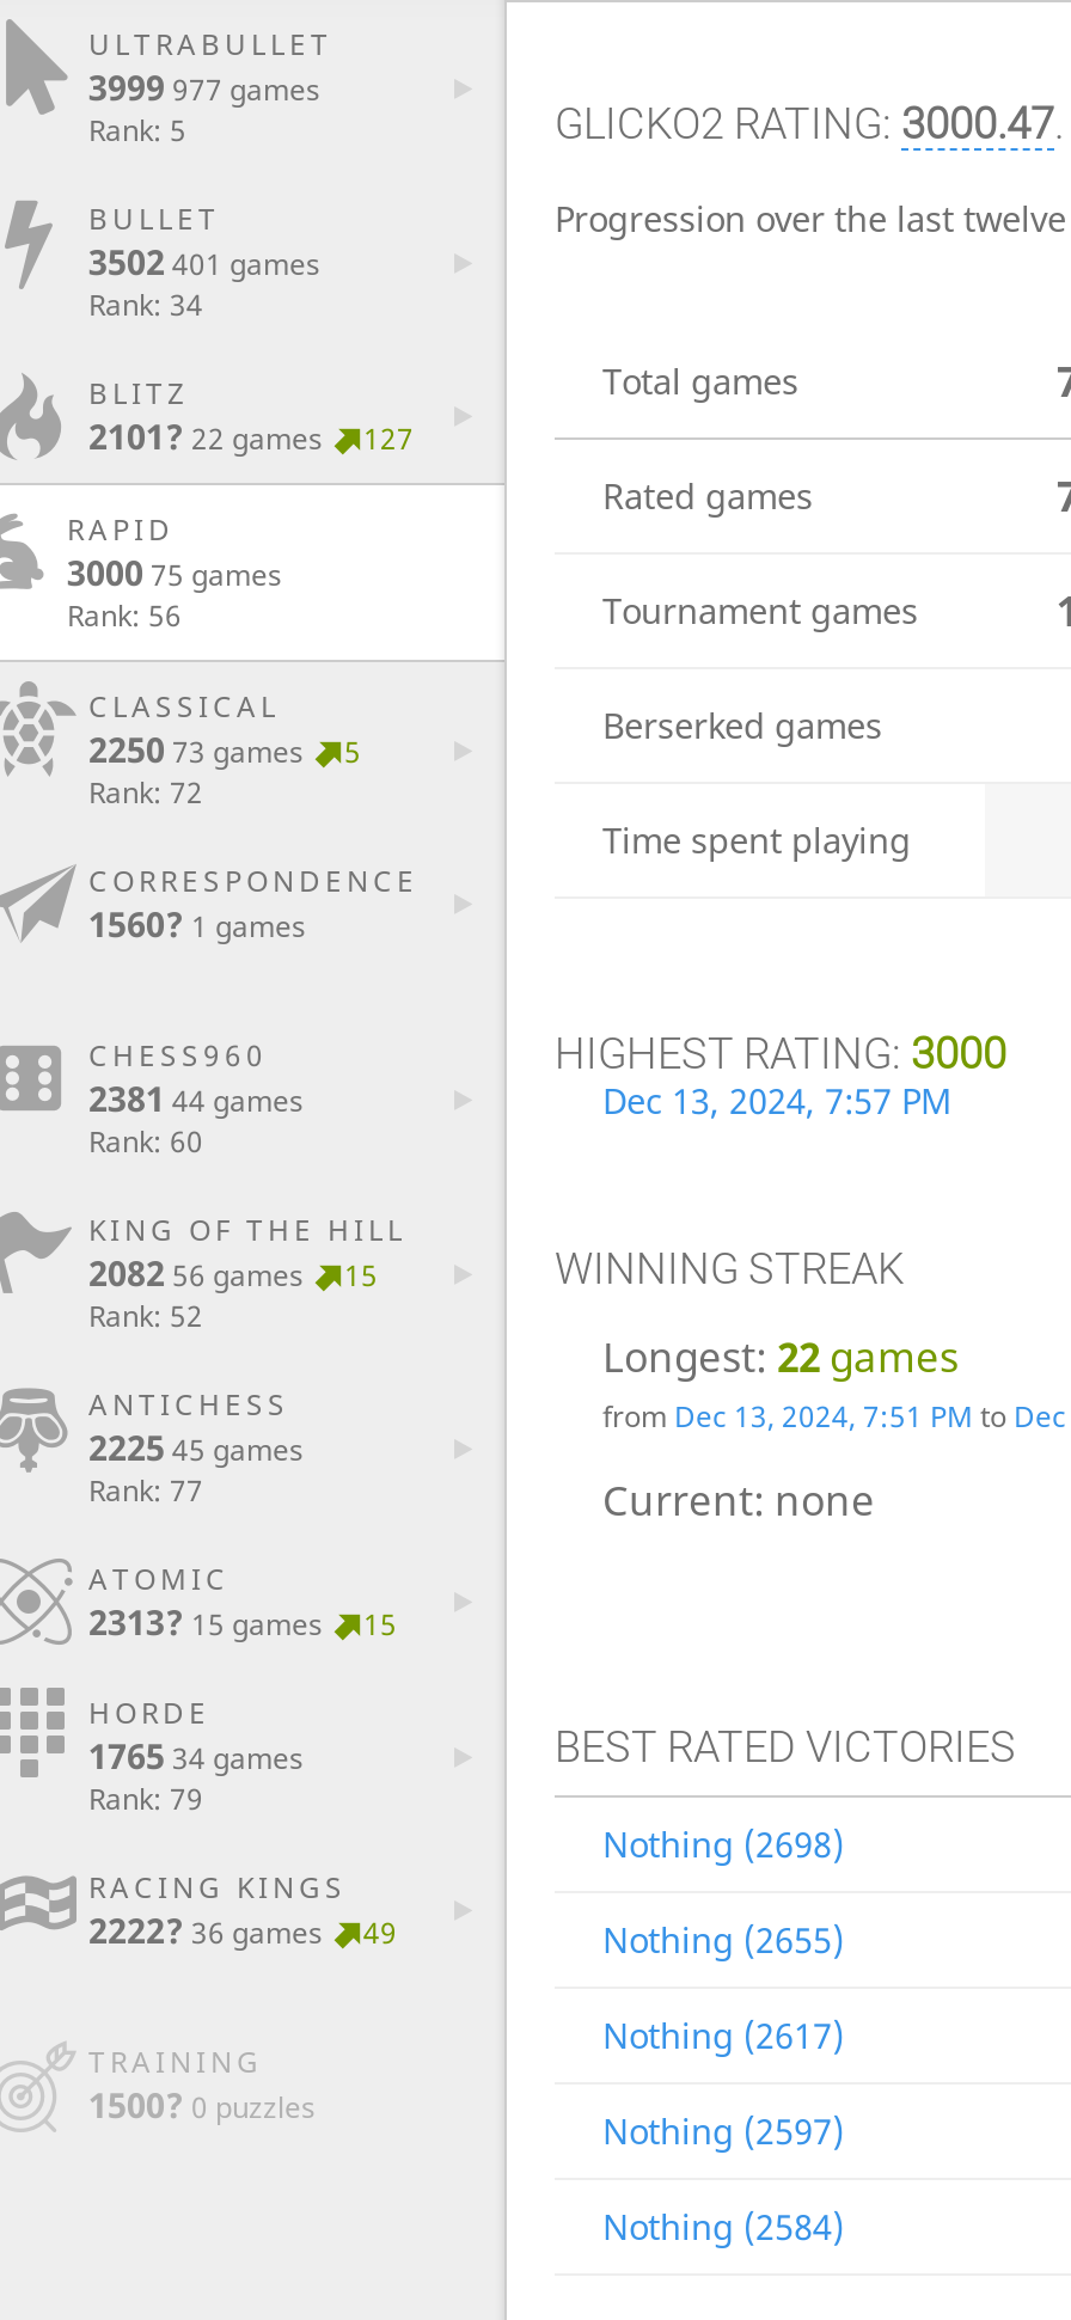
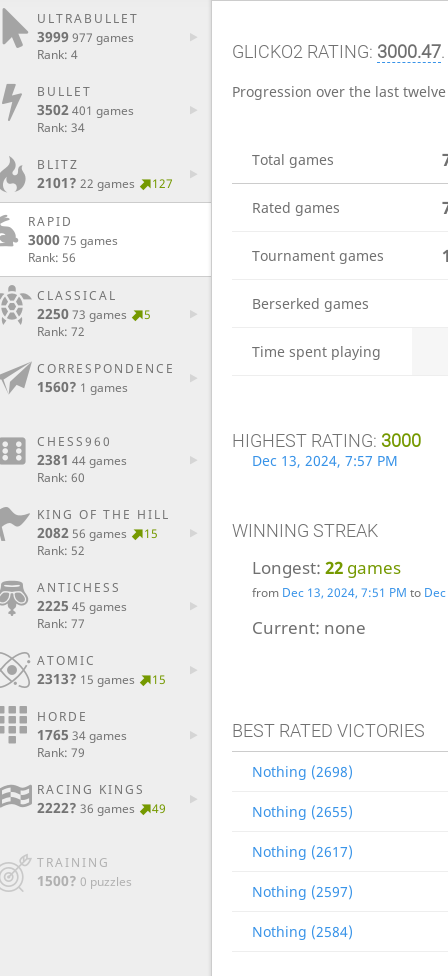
- Rank: 5
+ Rank: 4
